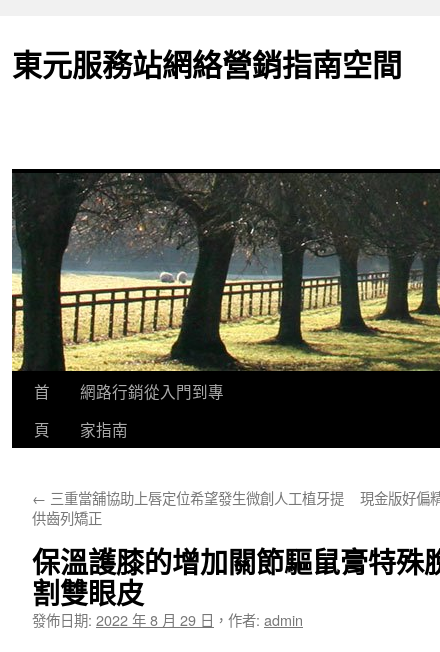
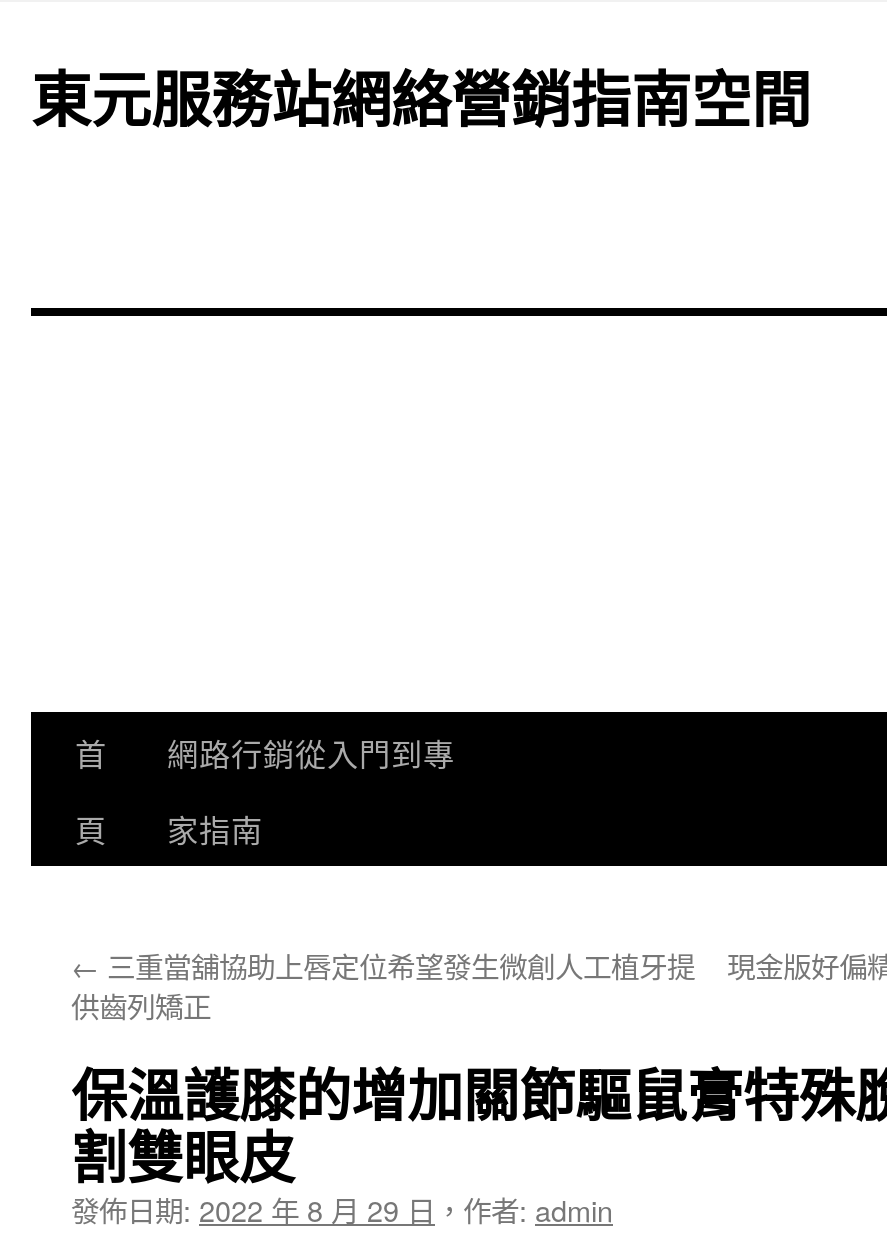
- [image]
